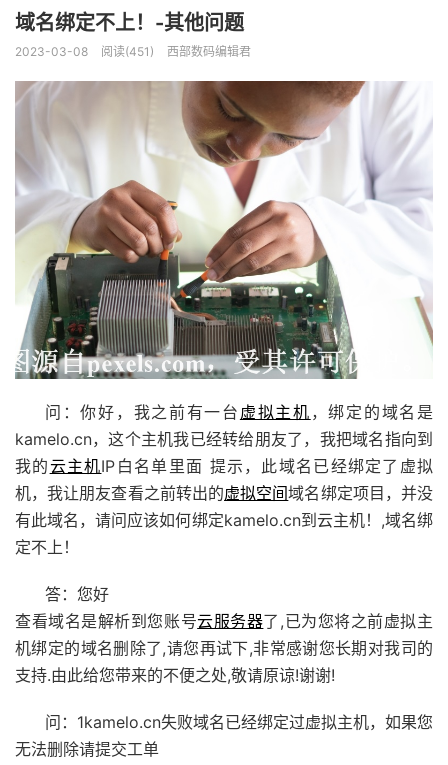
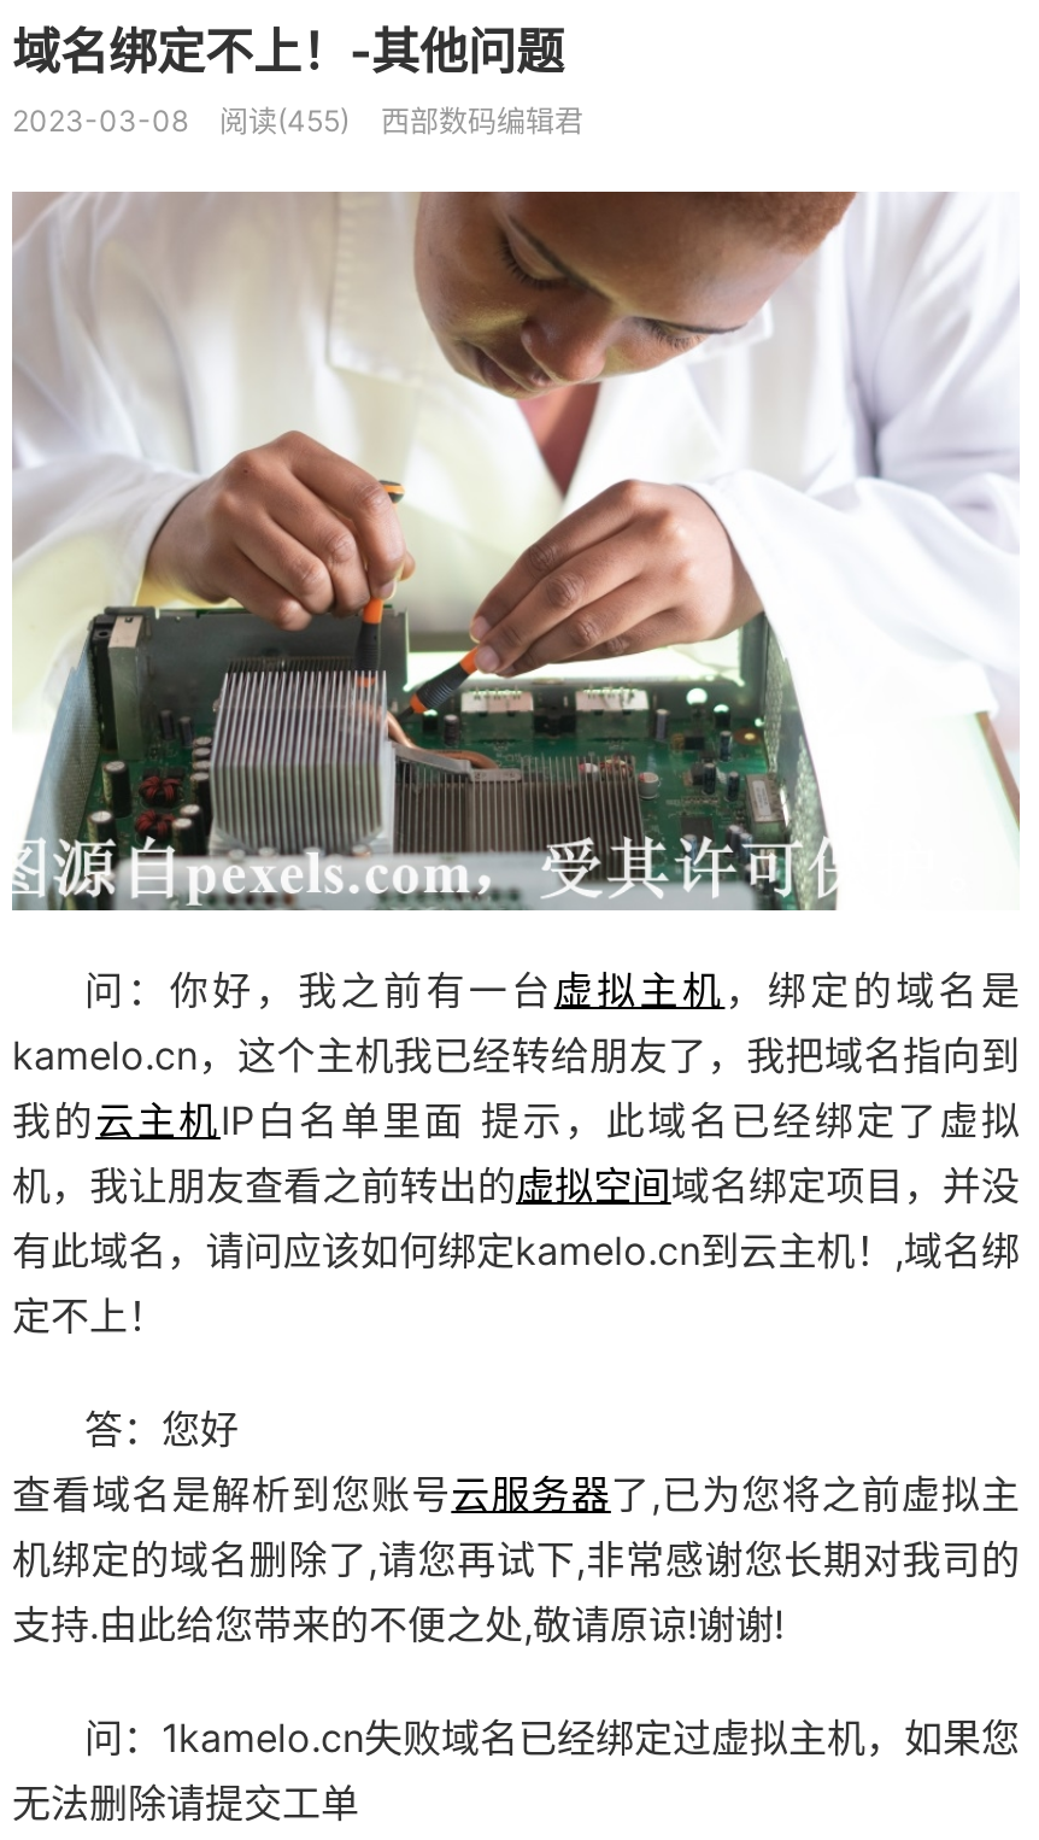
- 2023-03-08 阅读(451) 西部数码编辑君
+ 2023-03-08 阅读(455) 西部数码编辑君
